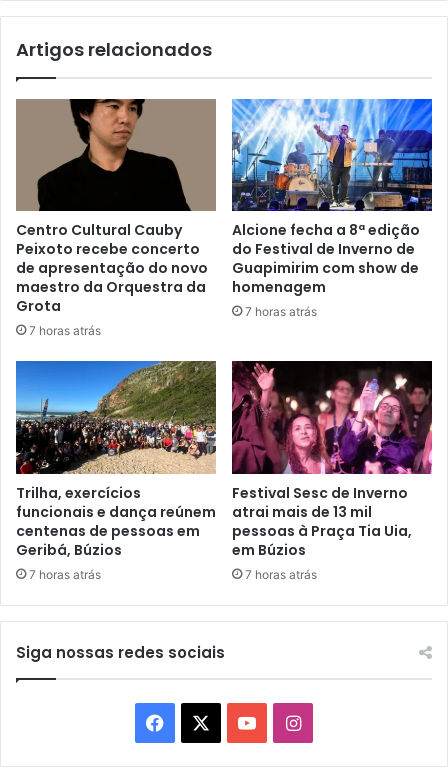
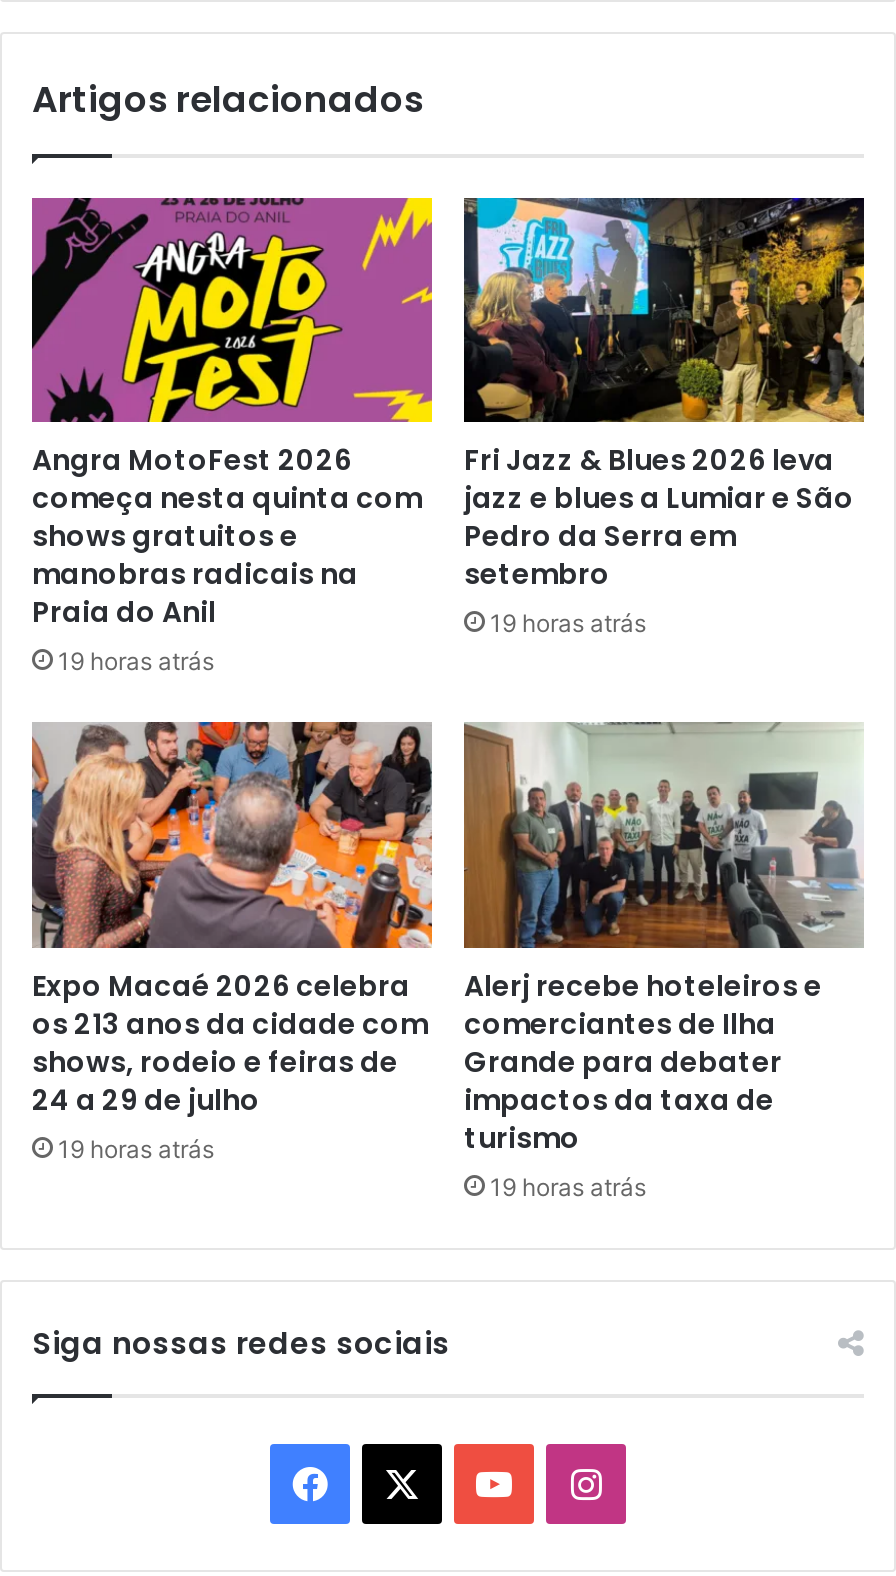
- [image]
- Centro Cultural Cauby
- Peixoto recebe concerto
- de apresentação do novo
- maestro da Orquestra da
- Grota
- 7 horas atrás
+ [image]
+ Angra MotoFest 2026
+ começa nesta quinta com
+ shows gratuitos e
+ manobras radicais na
+ Praia do Anil
+ 19 horas atrás

- [image]
- Alcione fecha a 8ª edição
- do Festival de Inverno de
- Guapimirim com show de
- homenagem
- 7 horas atrás
+ [image]
+ Fri Jazz & Blues 2026 leva
+ jazz e blues a Lumiar e São
+ Pedro da Serra em
+ setembro
+ 19 horas atrás

- [image]
- Trilha, exercícios
- funcionais e dança reúnem
- centenas de pessoas em
- Geribá, Búzios
- 7 horas atrás
+ [image]
+ Expo Macaé 2026 celebra
+ os 213 anos da cidade com
+ shows, rodeio e feiras de
+ 24 a 29 de julho
+ 19 horas atrás

- [image]
- Festival Sesc de Inverno
- atrai mais de 13 mil
- pessoas à Praça Tia Uia,
- em Búzios
- 7 horas atrás
+ [image]
+ Alerj recebe hoteleiros e
+ comerciantes de Ilha
+ Grande para debater
+ impactos da taxa de
+ turismo
+ 19 horas atrás
